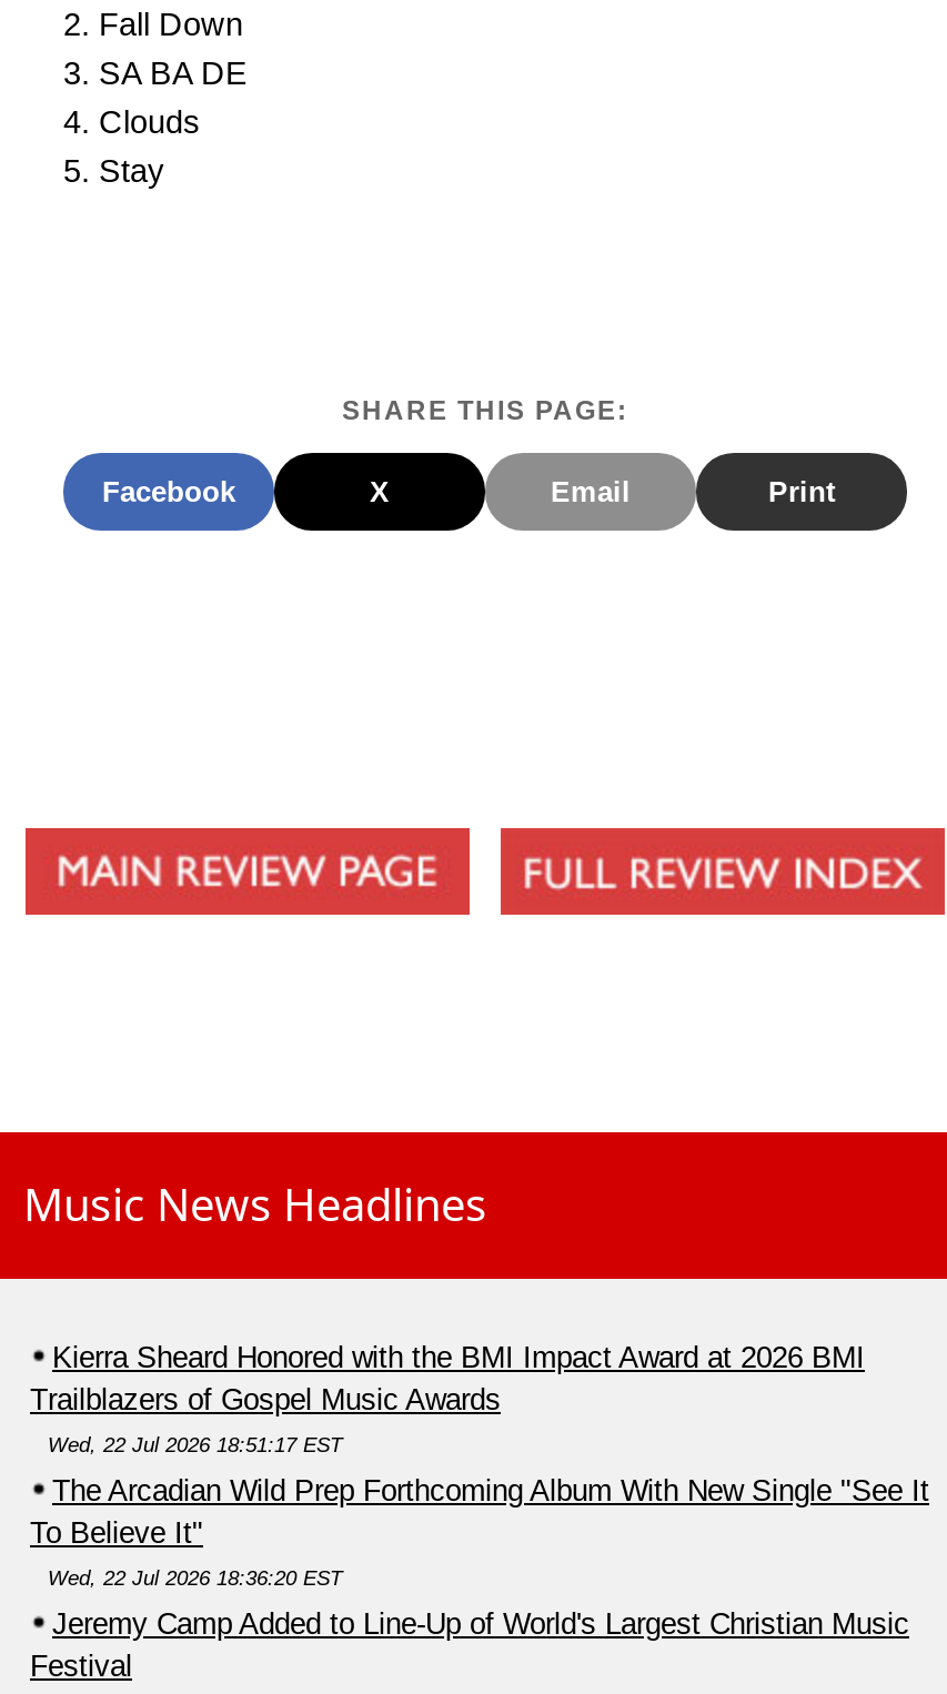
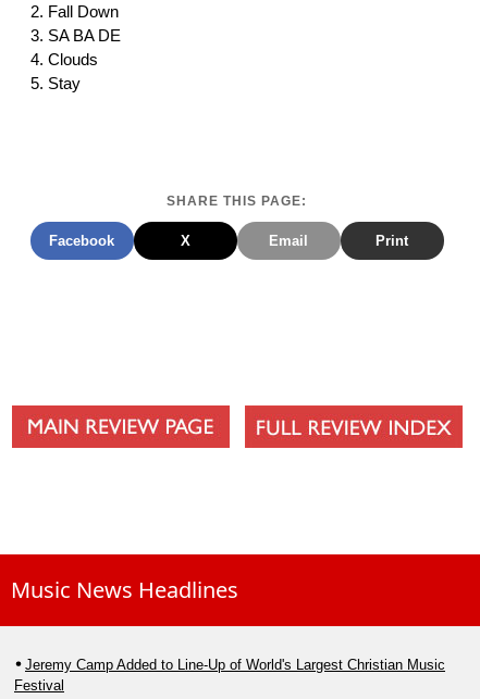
- Kierra Sheard Honored with the BMI Impact Award at 2026 BMI
- Trailblazers of Gospel Music Awards
- Wed, 22 Jul 2026 18:51:17 EST
- The Arcadian Wild Prep Forthcoming Album With New Single "See It
- To Believe It"
- Wed, 22 Jul 2026 18:36:20 EST
